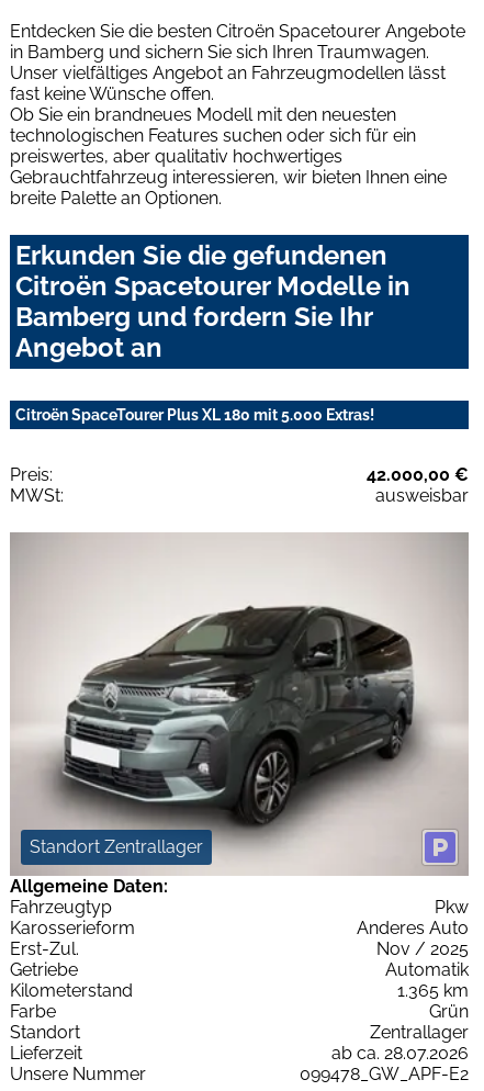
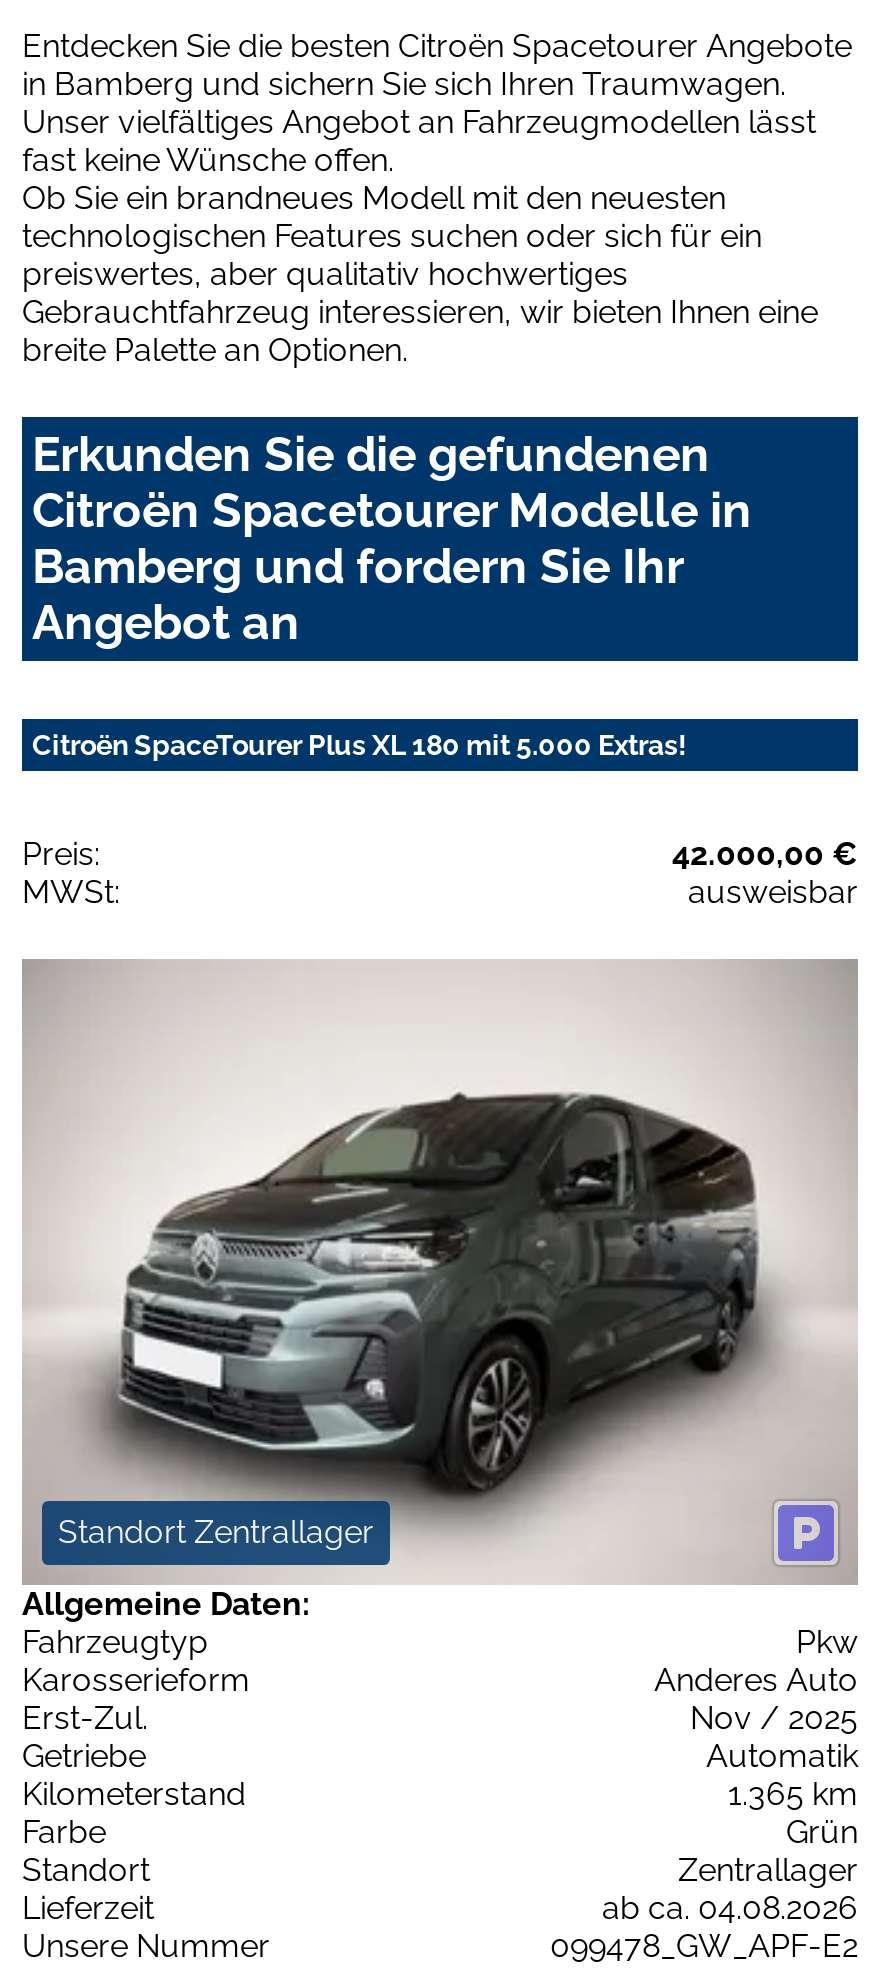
- ab ca. 28.07.2026
+ ab ca. 04.08.2026
